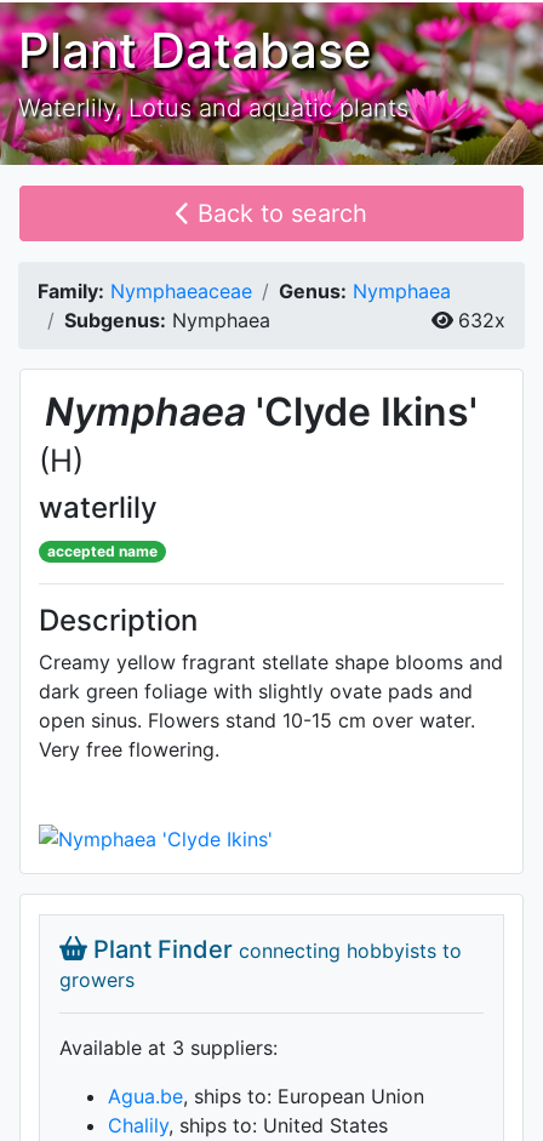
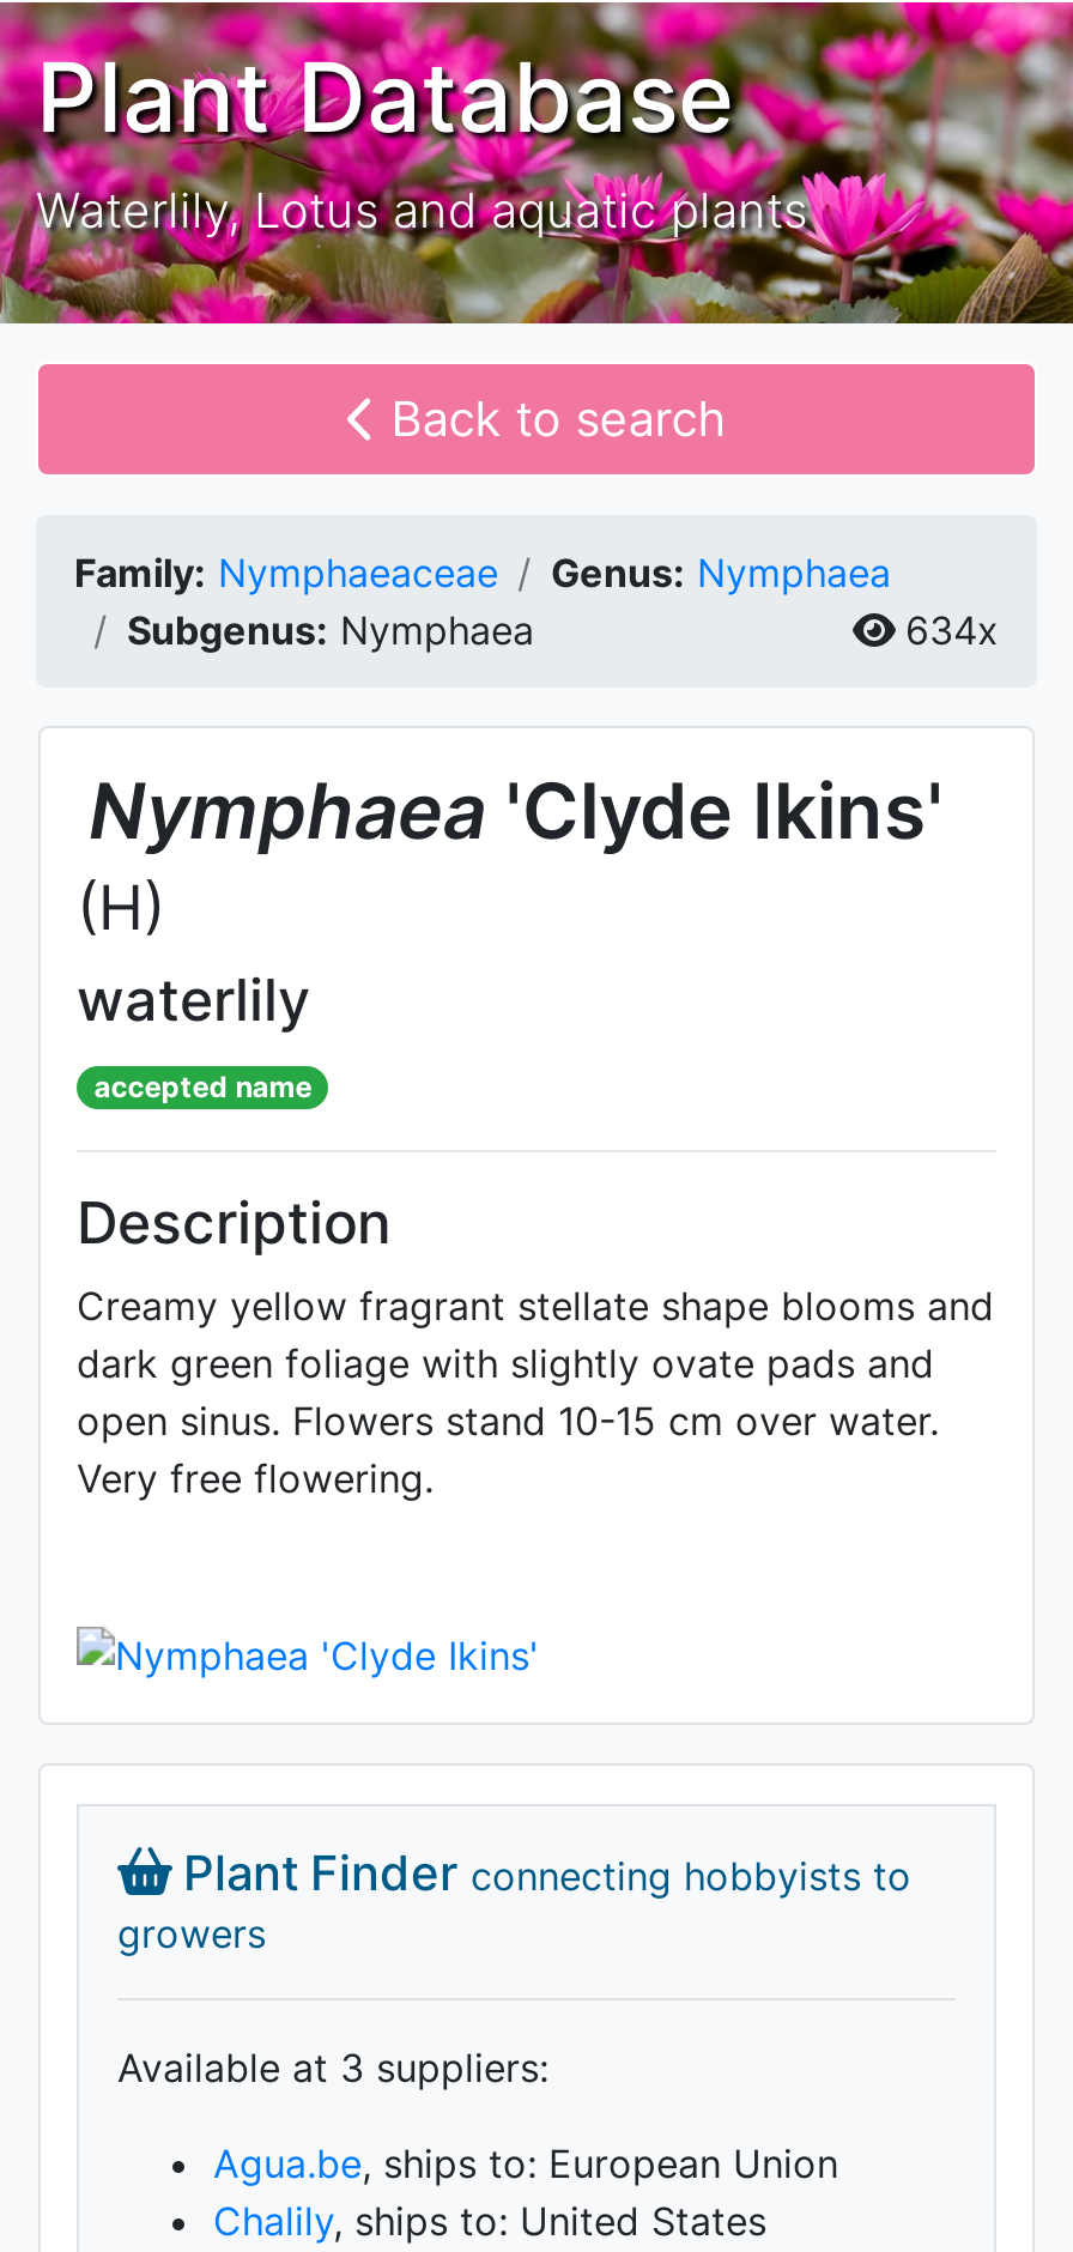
- 632x
+ 634x
